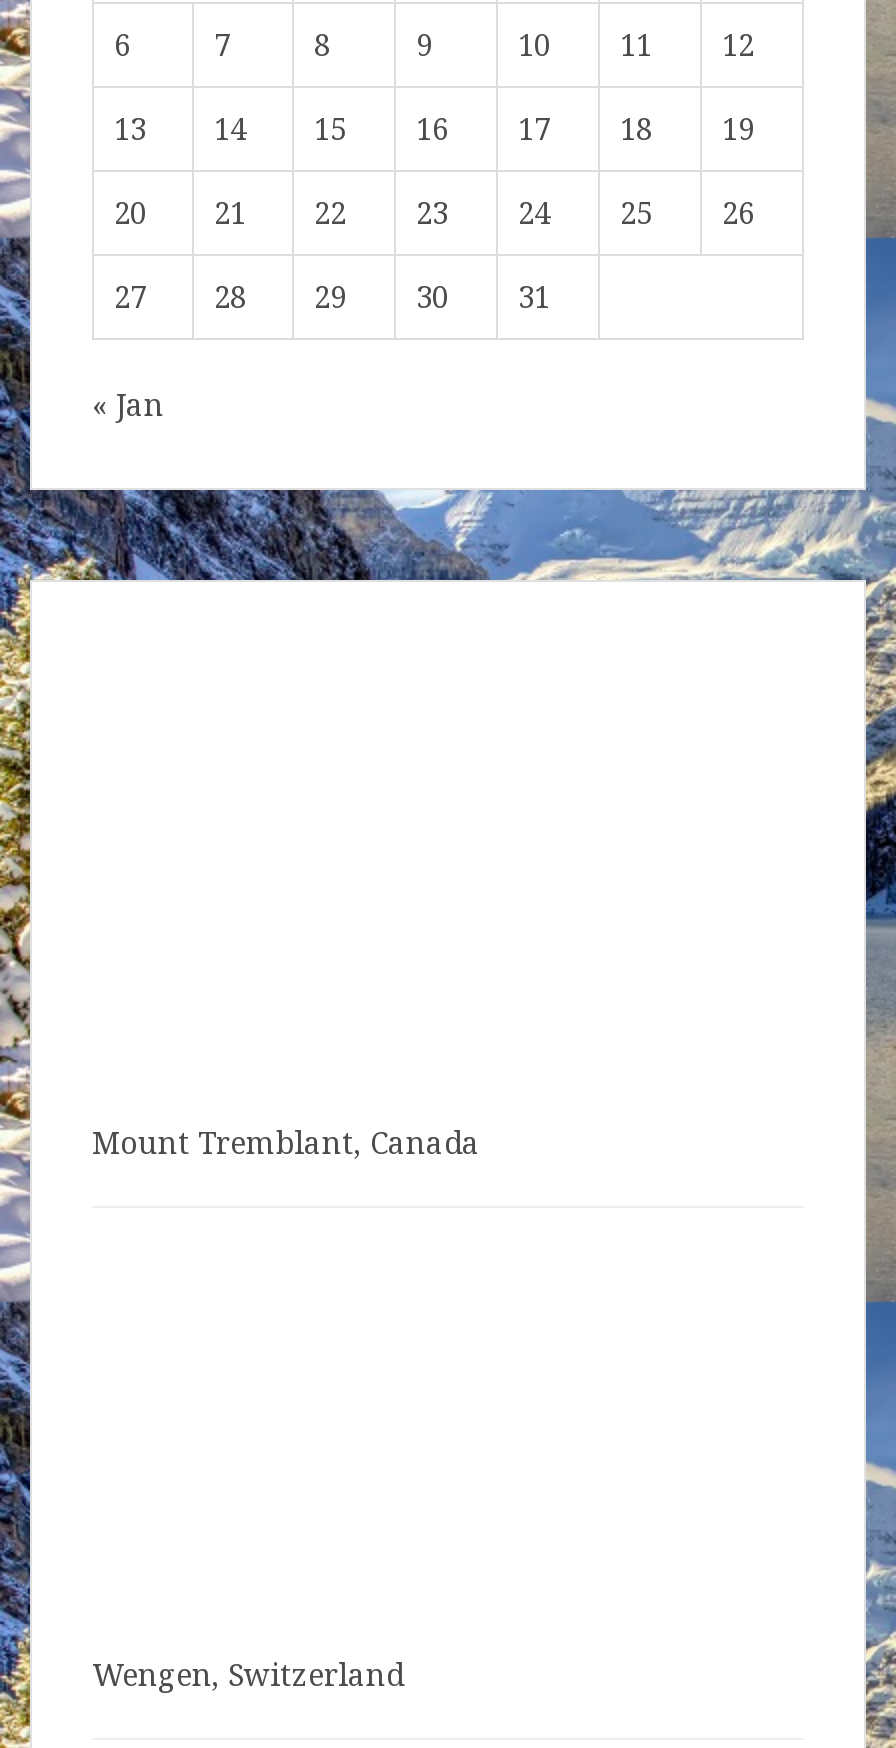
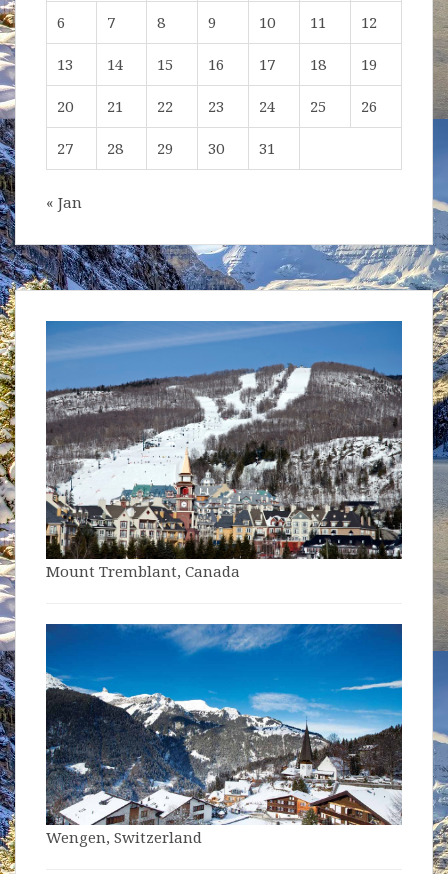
+ [image]

+ [image]
